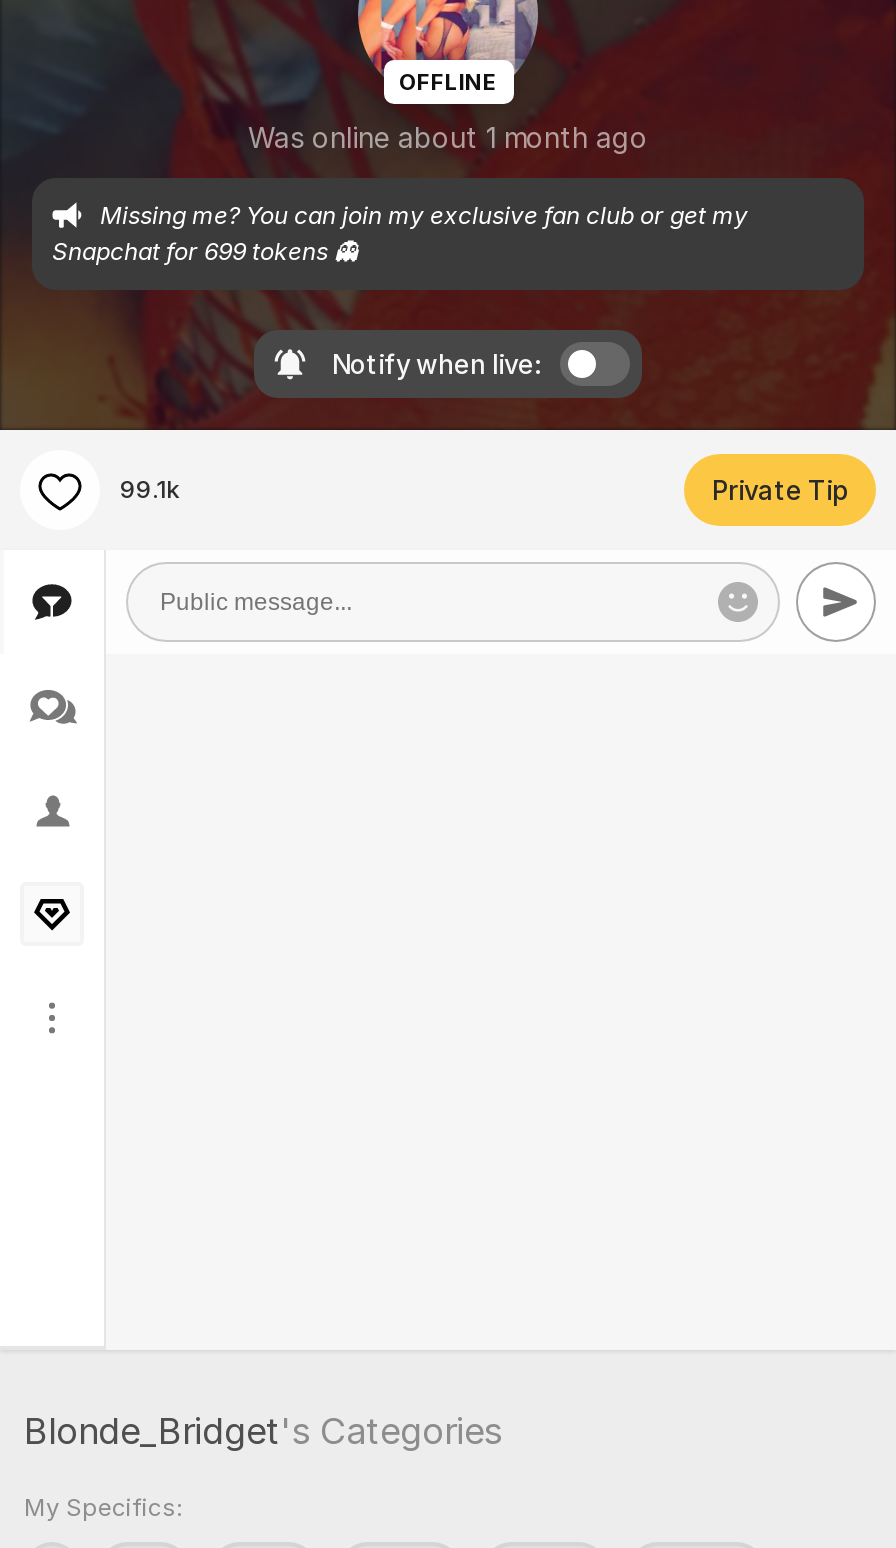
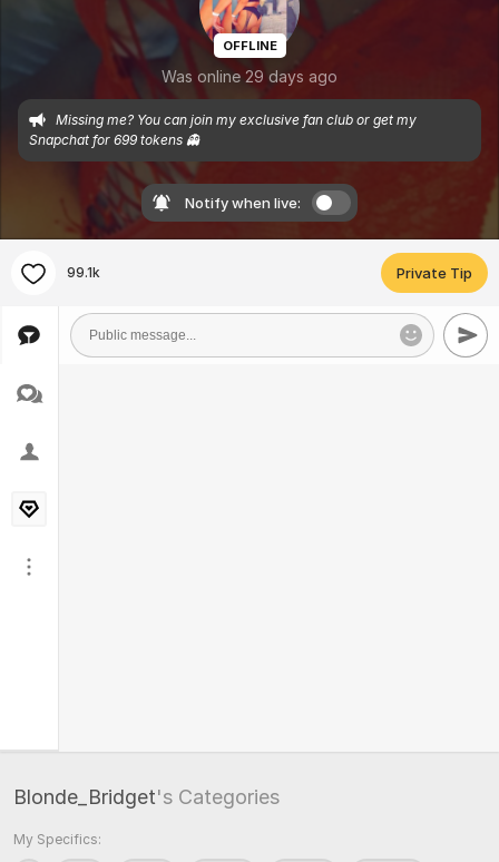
- Was online about 1 month ago
+ Was online 29 days ago
